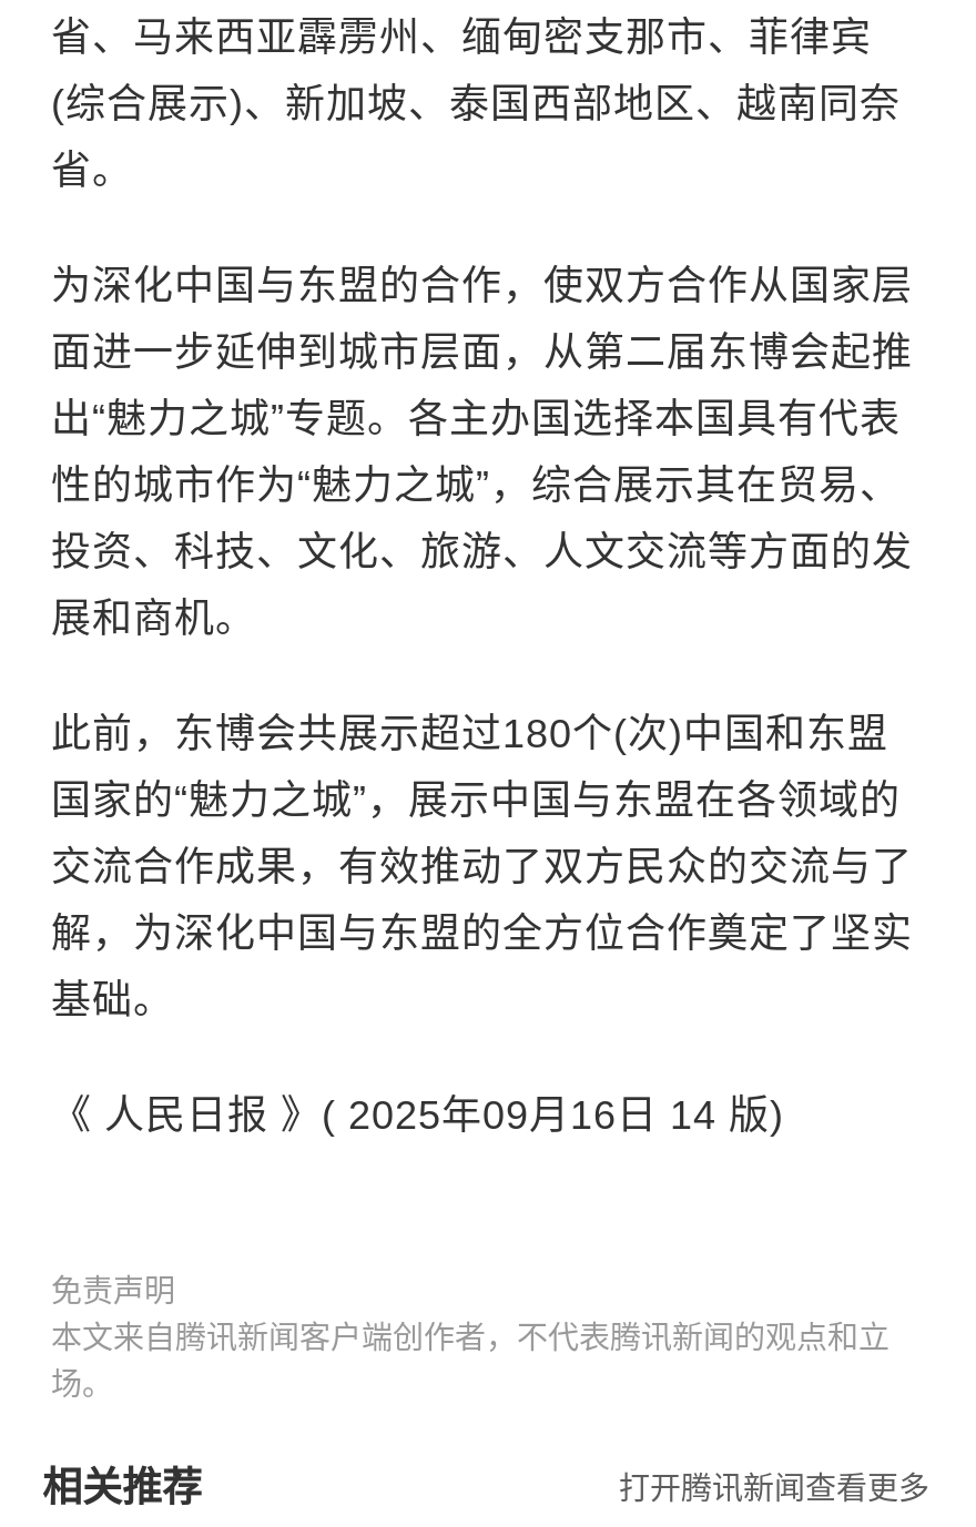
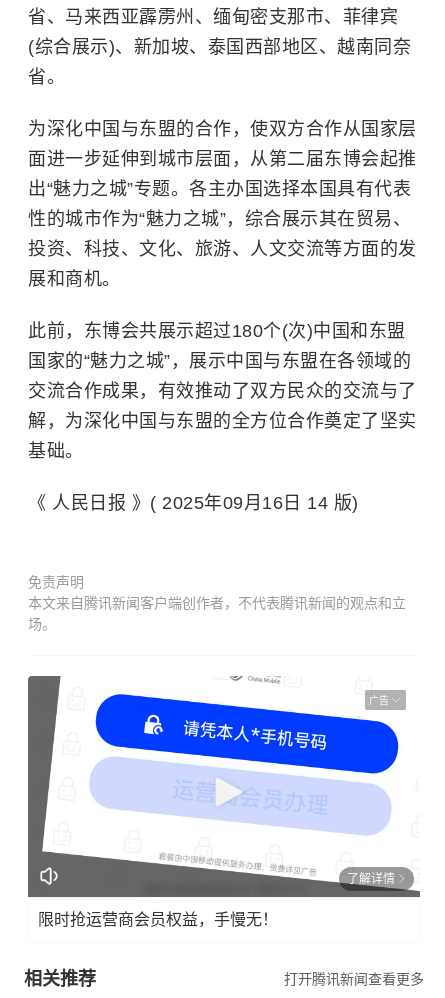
+ [image]
+ 广告

+ 了解详情
+ 限时抢运营商会员权益，手慢无！
